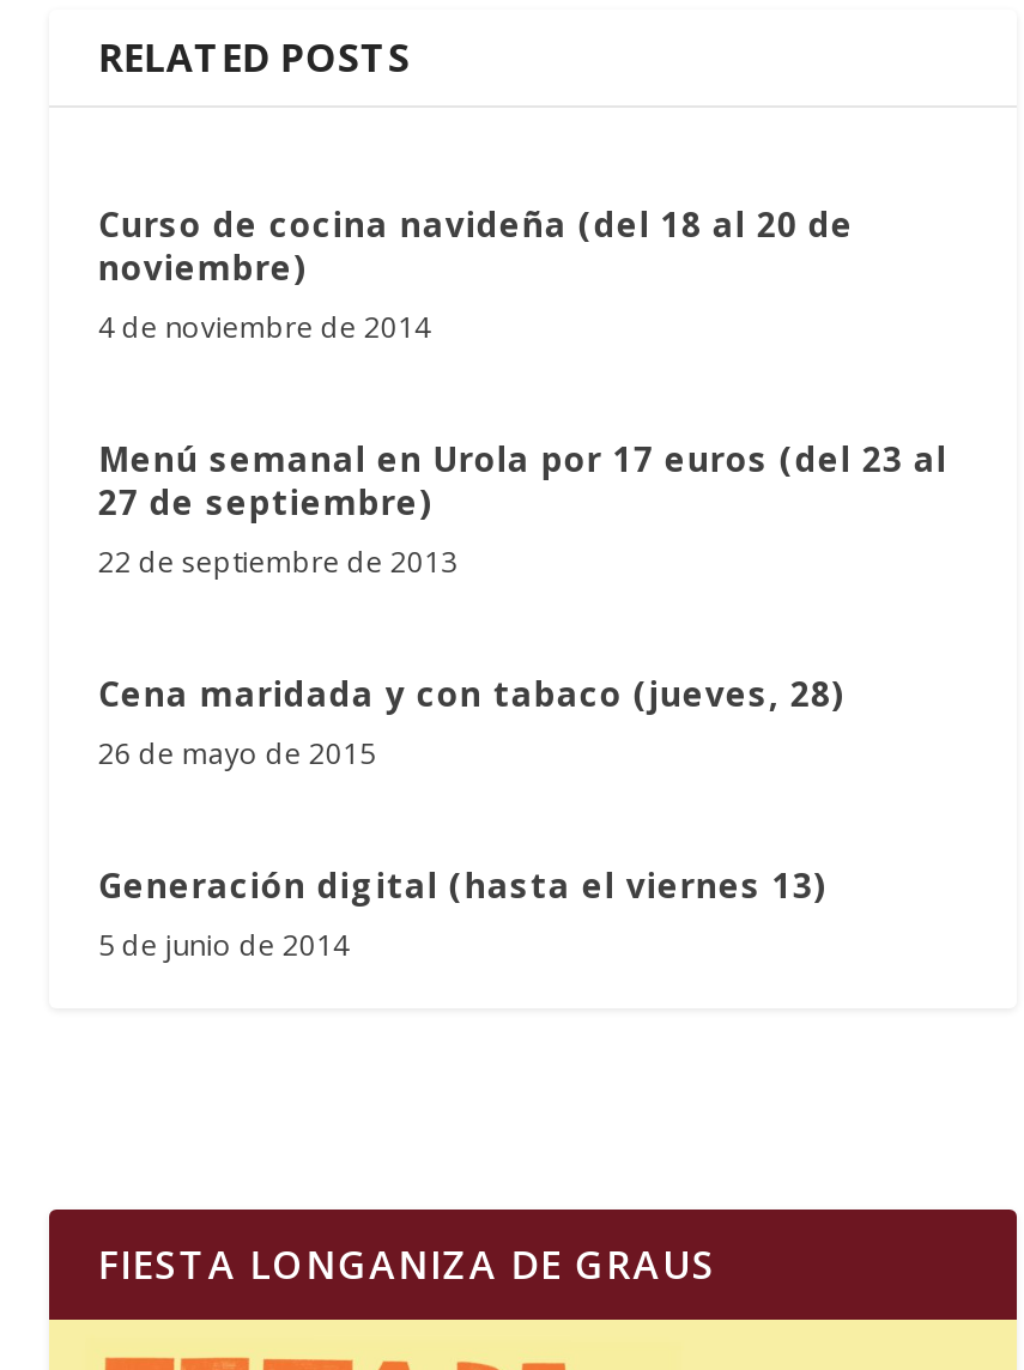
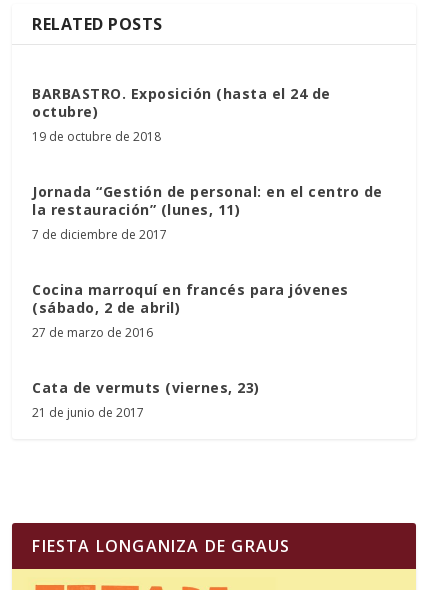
- Curso de cocina navideña (del 18 al 20 de
- noviembre)
- 4 de noviembre de 2014
+ BARBASTRO. Exposición (hasta el 24 de
+ octubre)
+ 19 de octubre de 2018

- Menú semanal en Urola por 17 euros (del 23 al
- 27 de septiembre)
- 22 de septiembre de 2013
+ Jornada “Gestión de personal: en el centro de
+ la restauración” (lunes, 11)
+ 7 de diciembre de 2017

- Cena maridada y con tabaco (jueves, 28)
- 26 de mayo de 2015
+ Cocina marroquí en francés para jóvenes
+ (sábado, 2 de abril)
+ 27 de marzo de 2016

- Generación digital (hasta el viernes 13)
- 5 de junio de 2014
+ Cata de vermuts (viernes, 23)
+ 21 de junio de 2017
